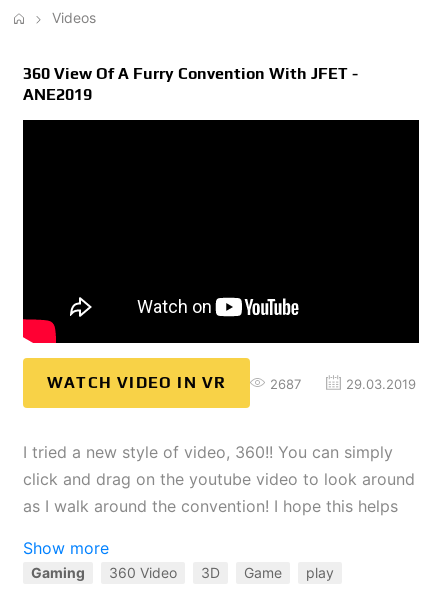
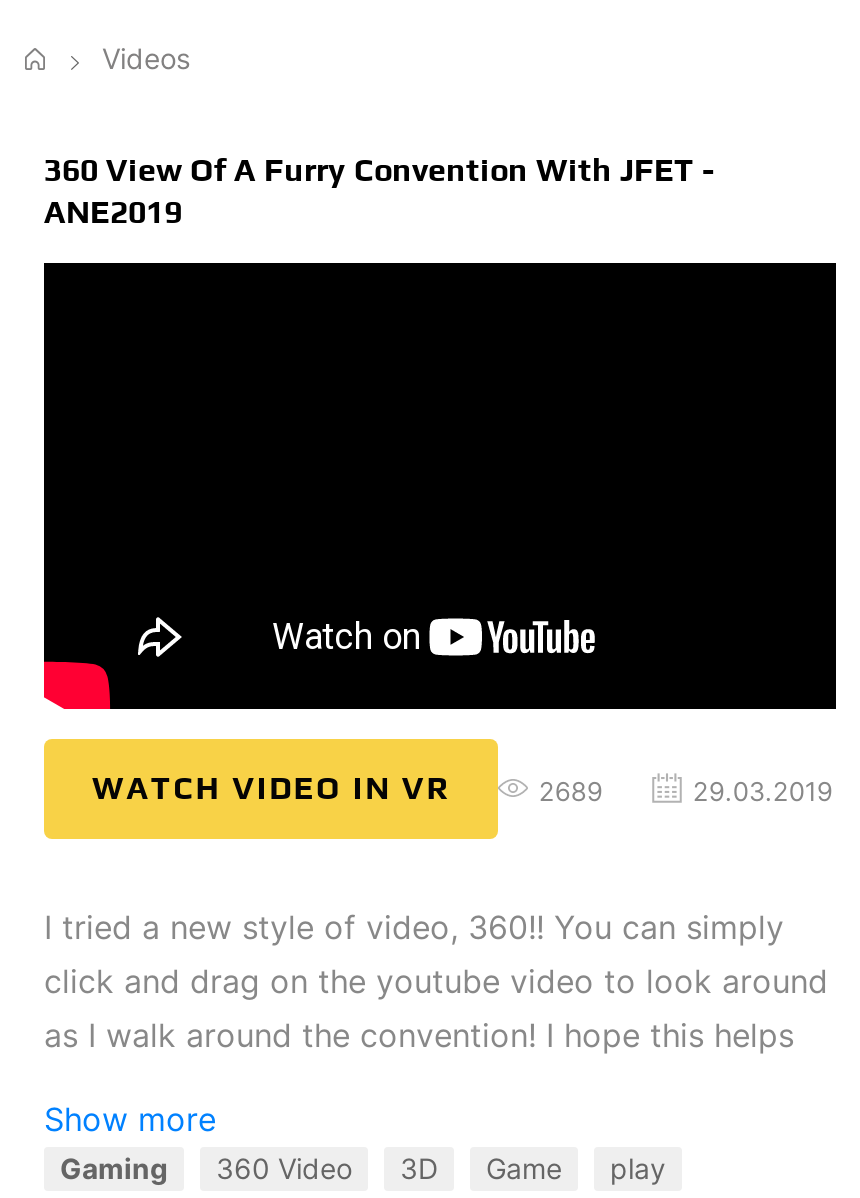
- 2687
+ 2689
